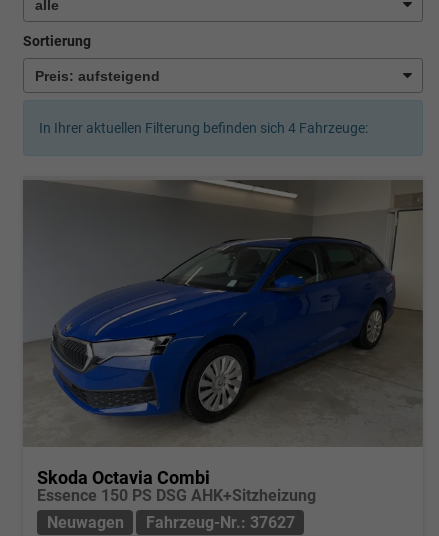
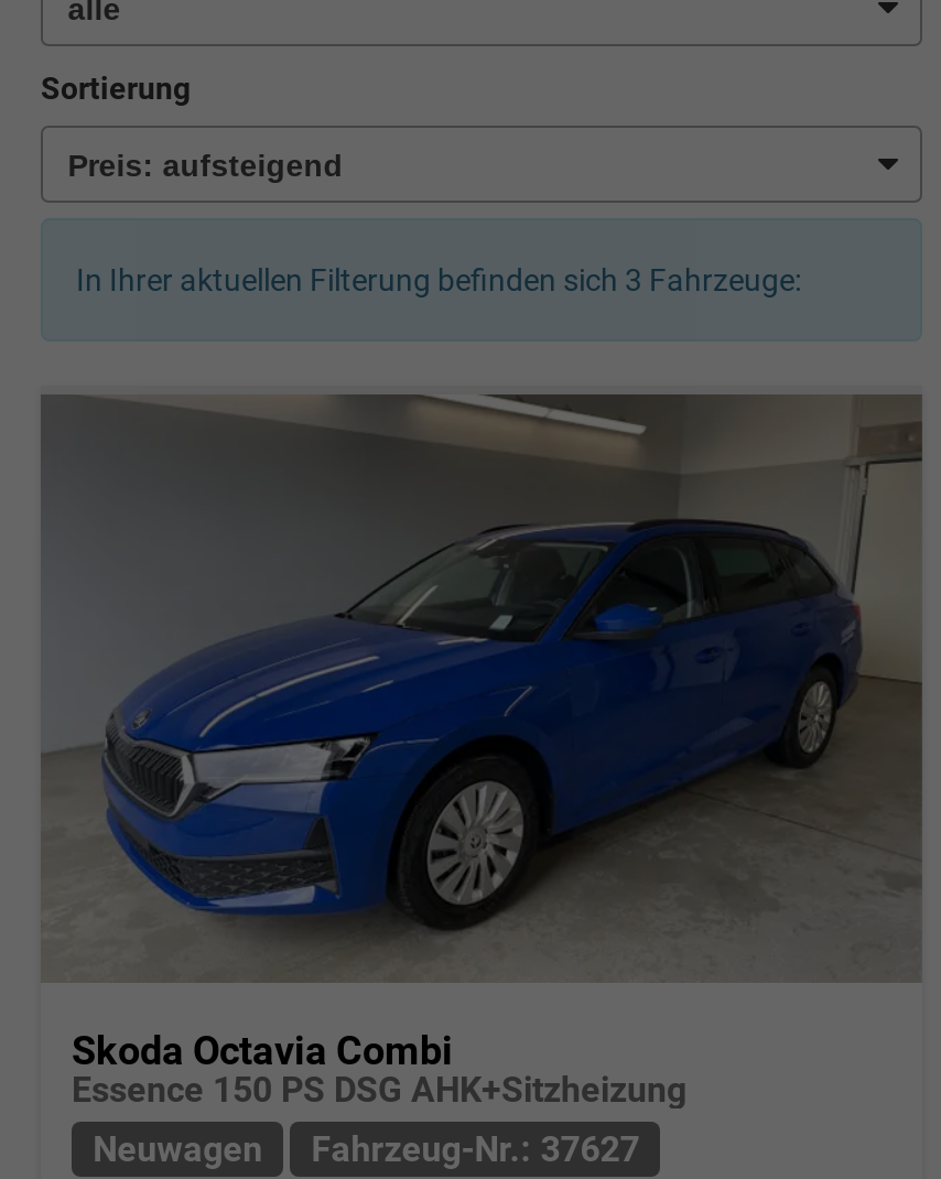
- In Ihrer aktuellen Filterung befinden sich 4 Fahrzeuge:
+ In Ihrer aktuellen Filterung befinden sich 3 Fahrzeuge:
